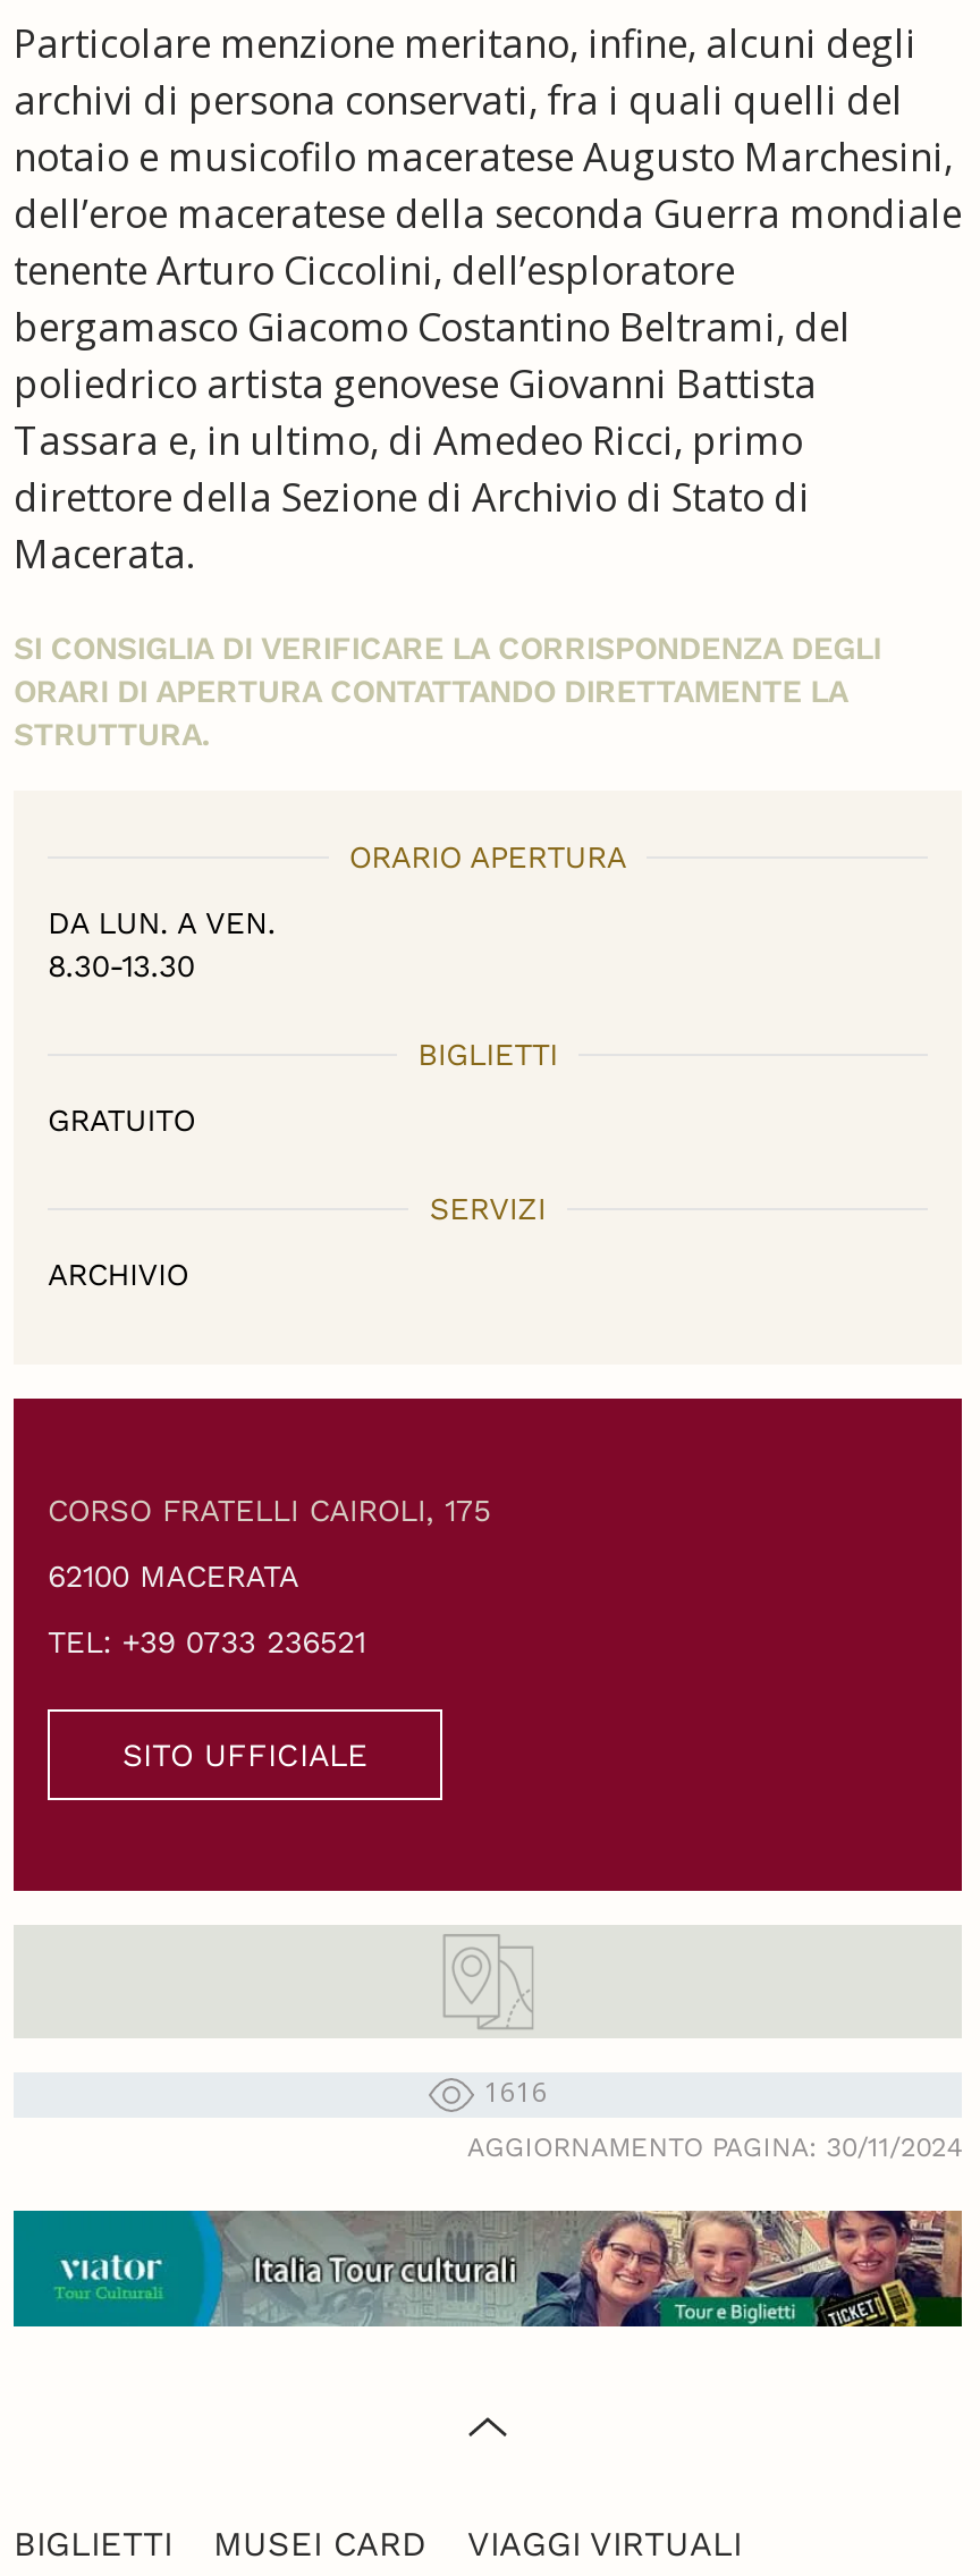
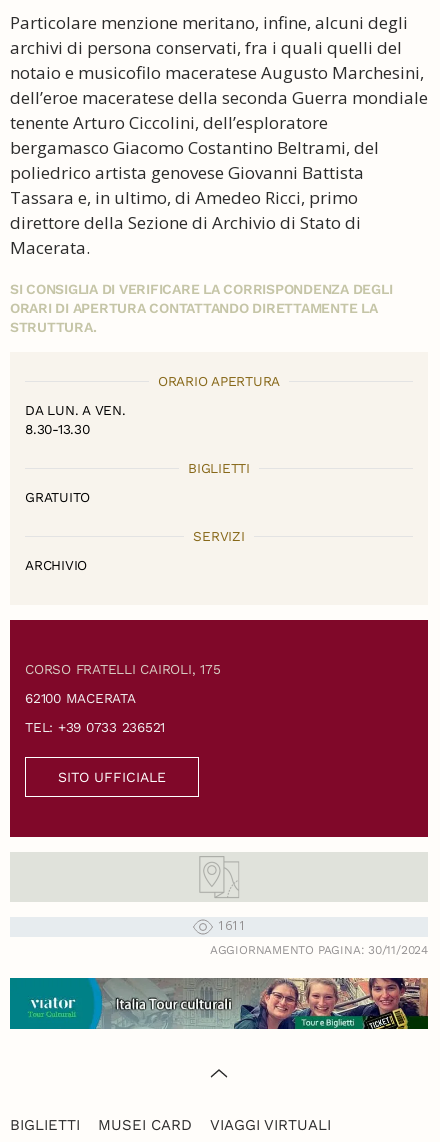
- 1616
+ 1611
